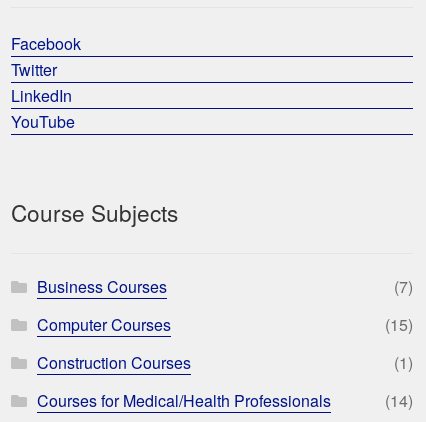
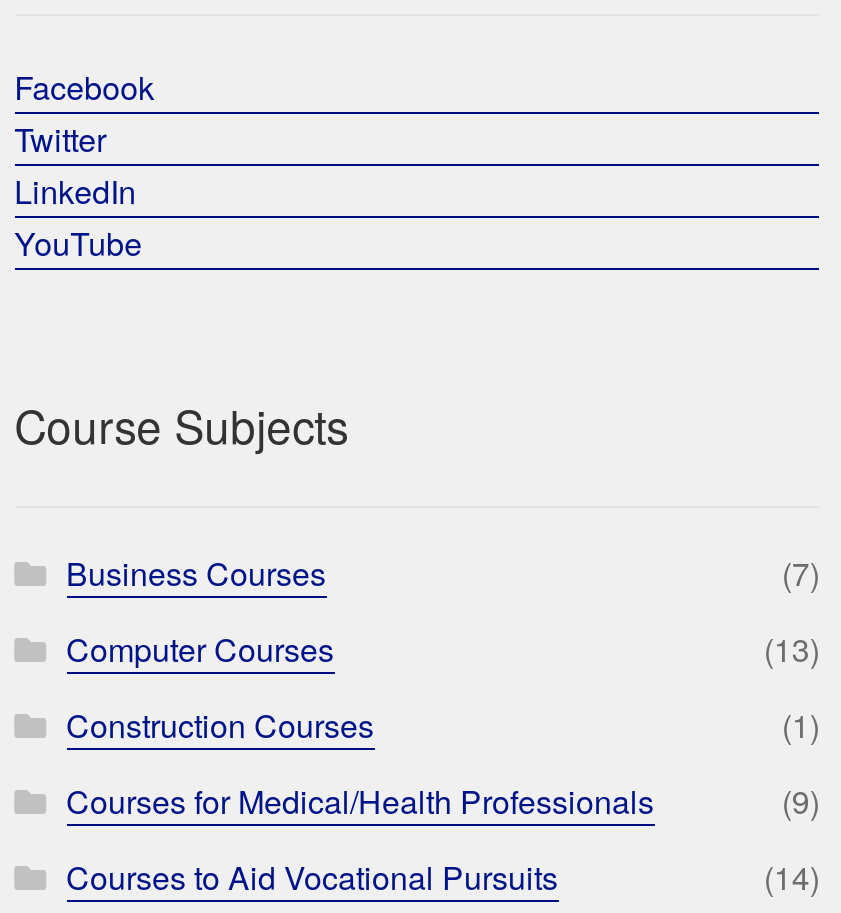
- (15)
+ (13)

+ (9)
+ Courses to Aid Vocational Pursuits
